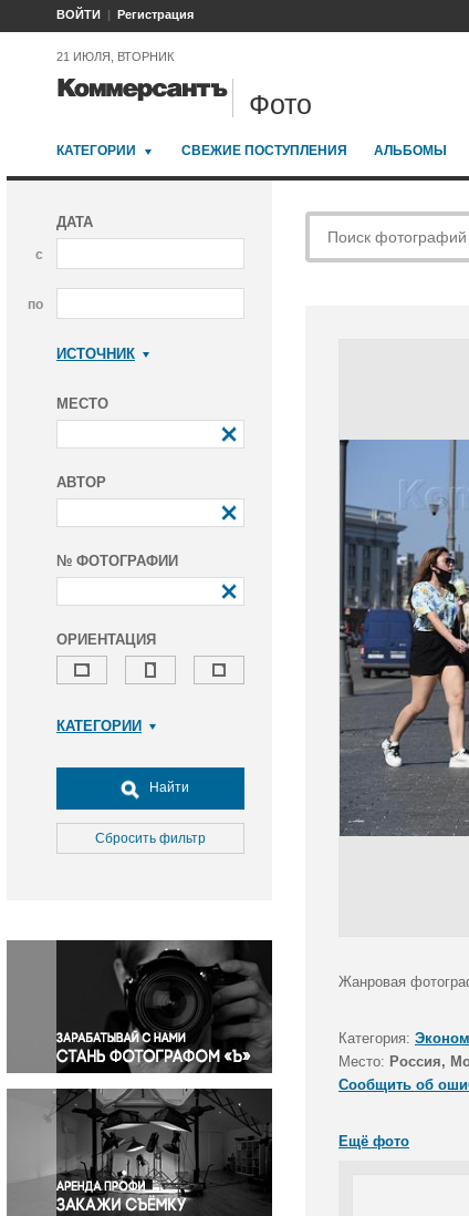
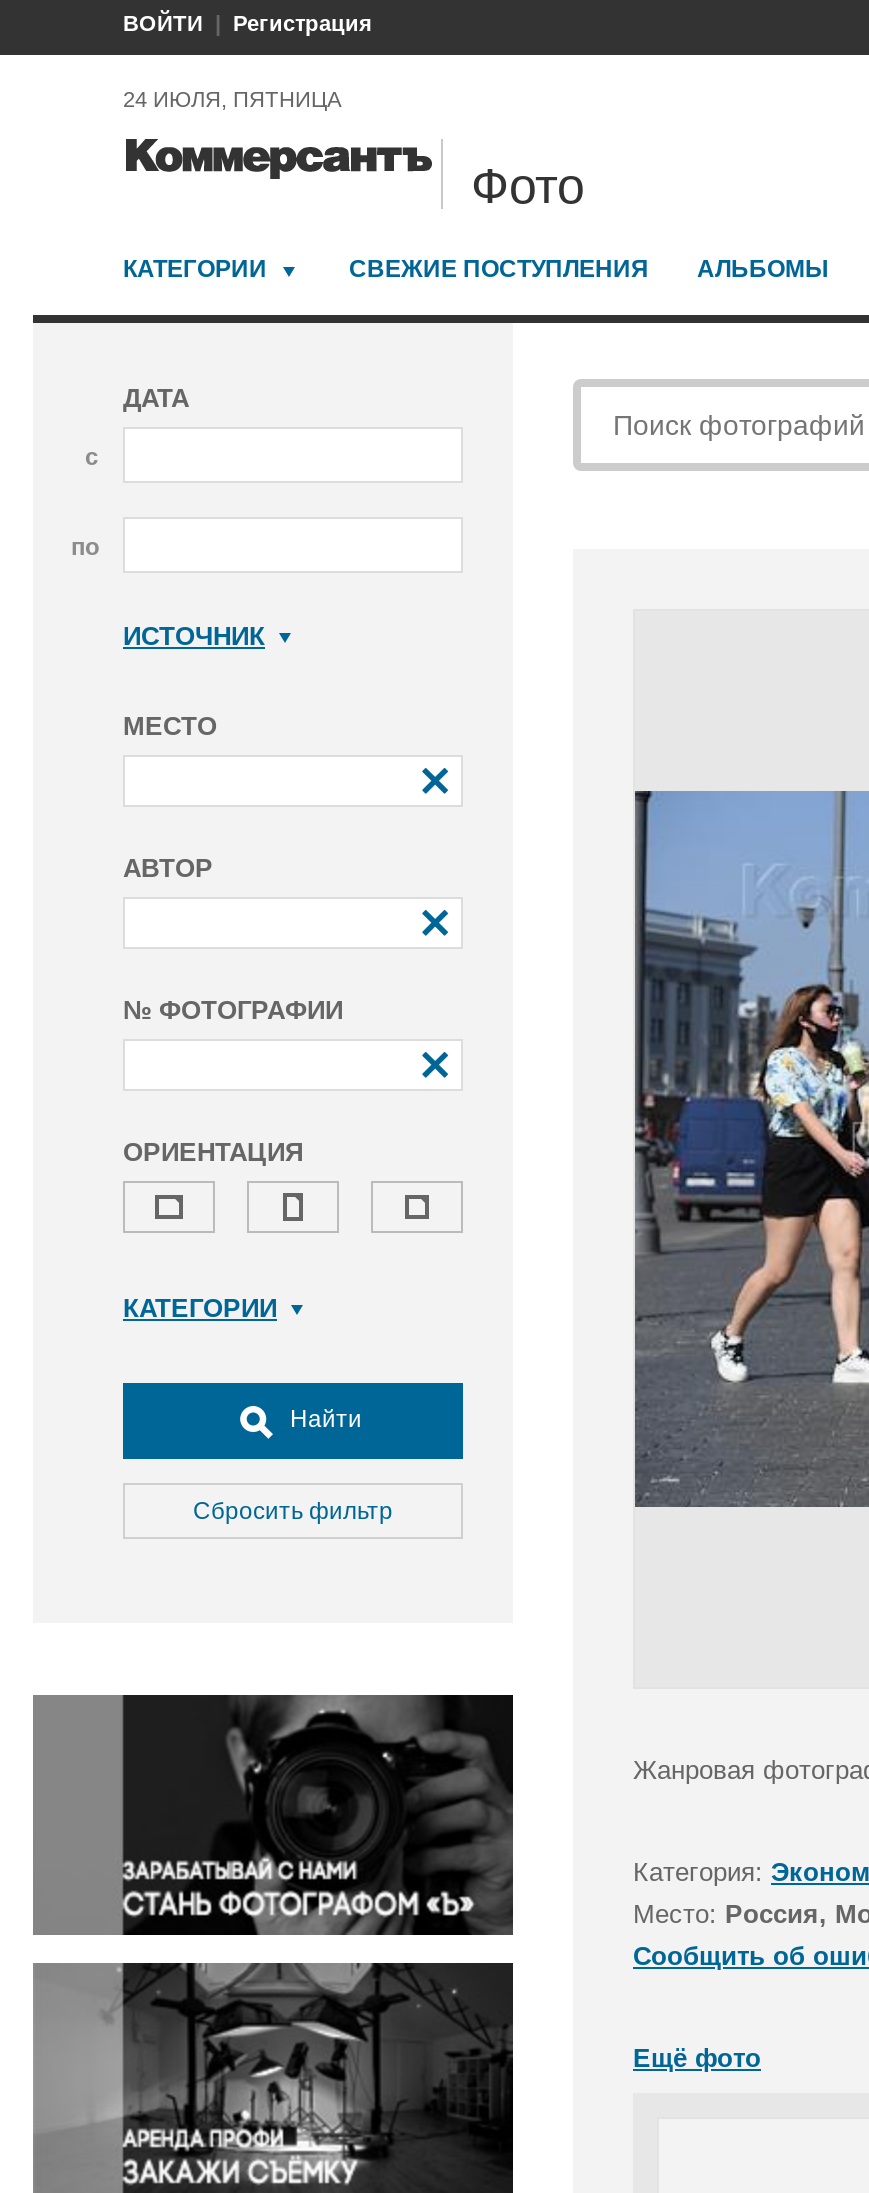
- 21 ИЮЛЯ, ВТОРНИК
+ 24 ИЮЛЯ, ПЯТНИЦА
